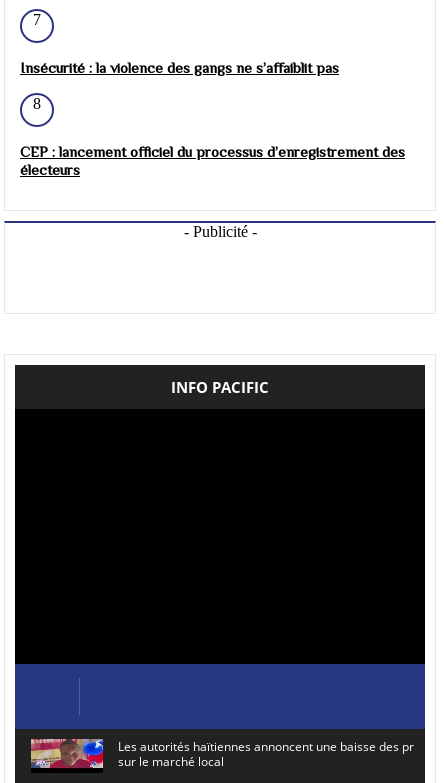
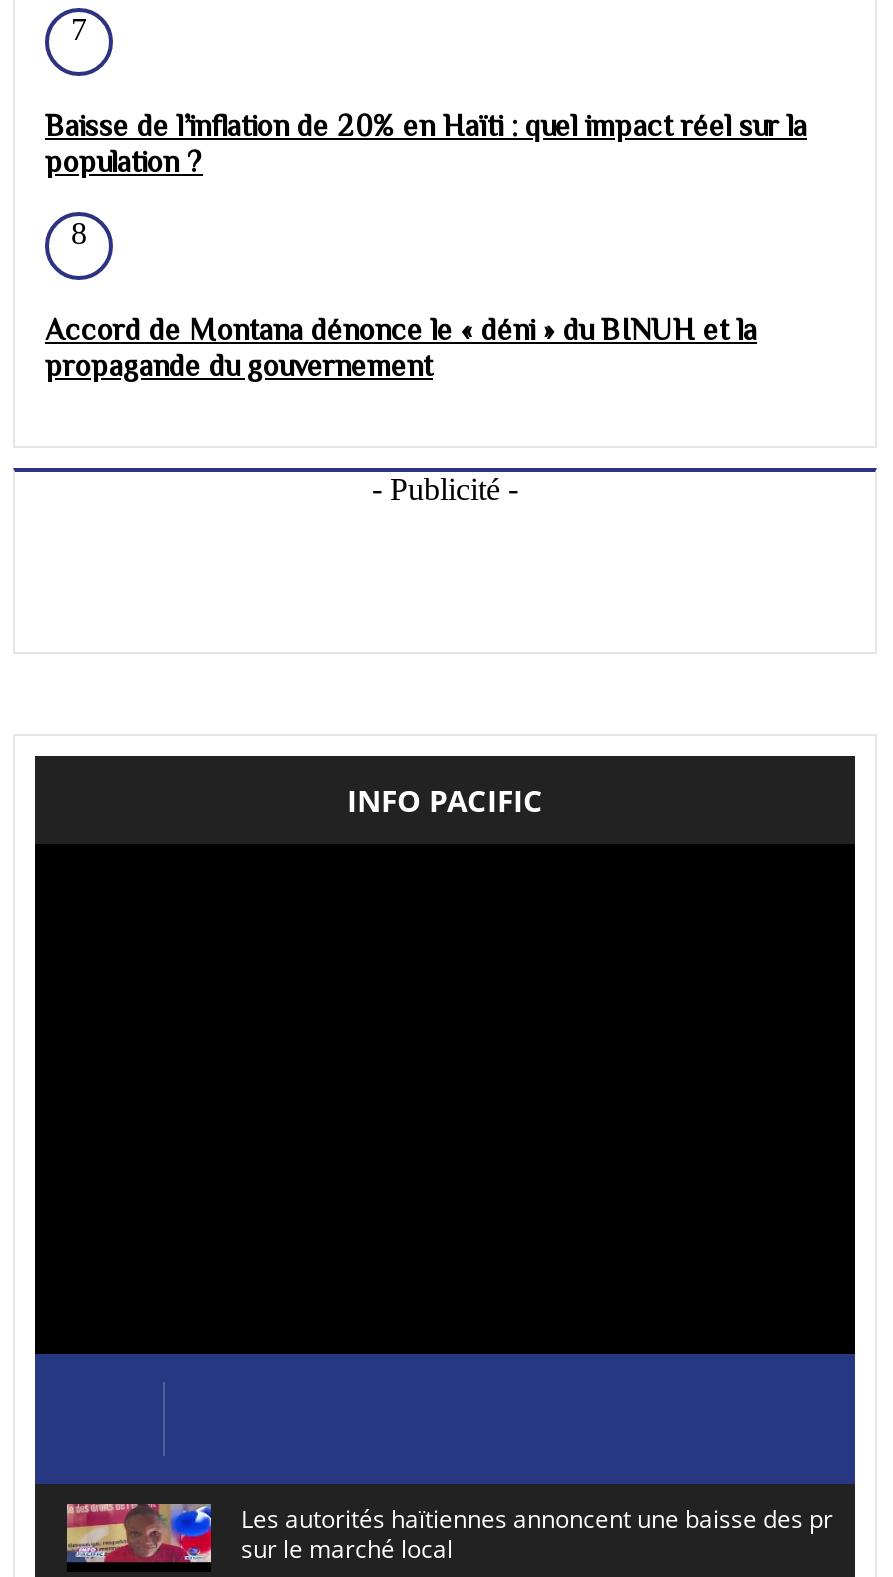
- Insécurité : la violence des gangs ne s’affaiblit pas
+ Baisse de l’inflation de 20% en Haïti : quel impact réel sur la
+ population ?

- CEP : lancement officiel du processus d’enregistrement des
- électeurs
+ Accord de Montana dénonce le « déni » du BINUH et la
+ propagande du gouvernement
